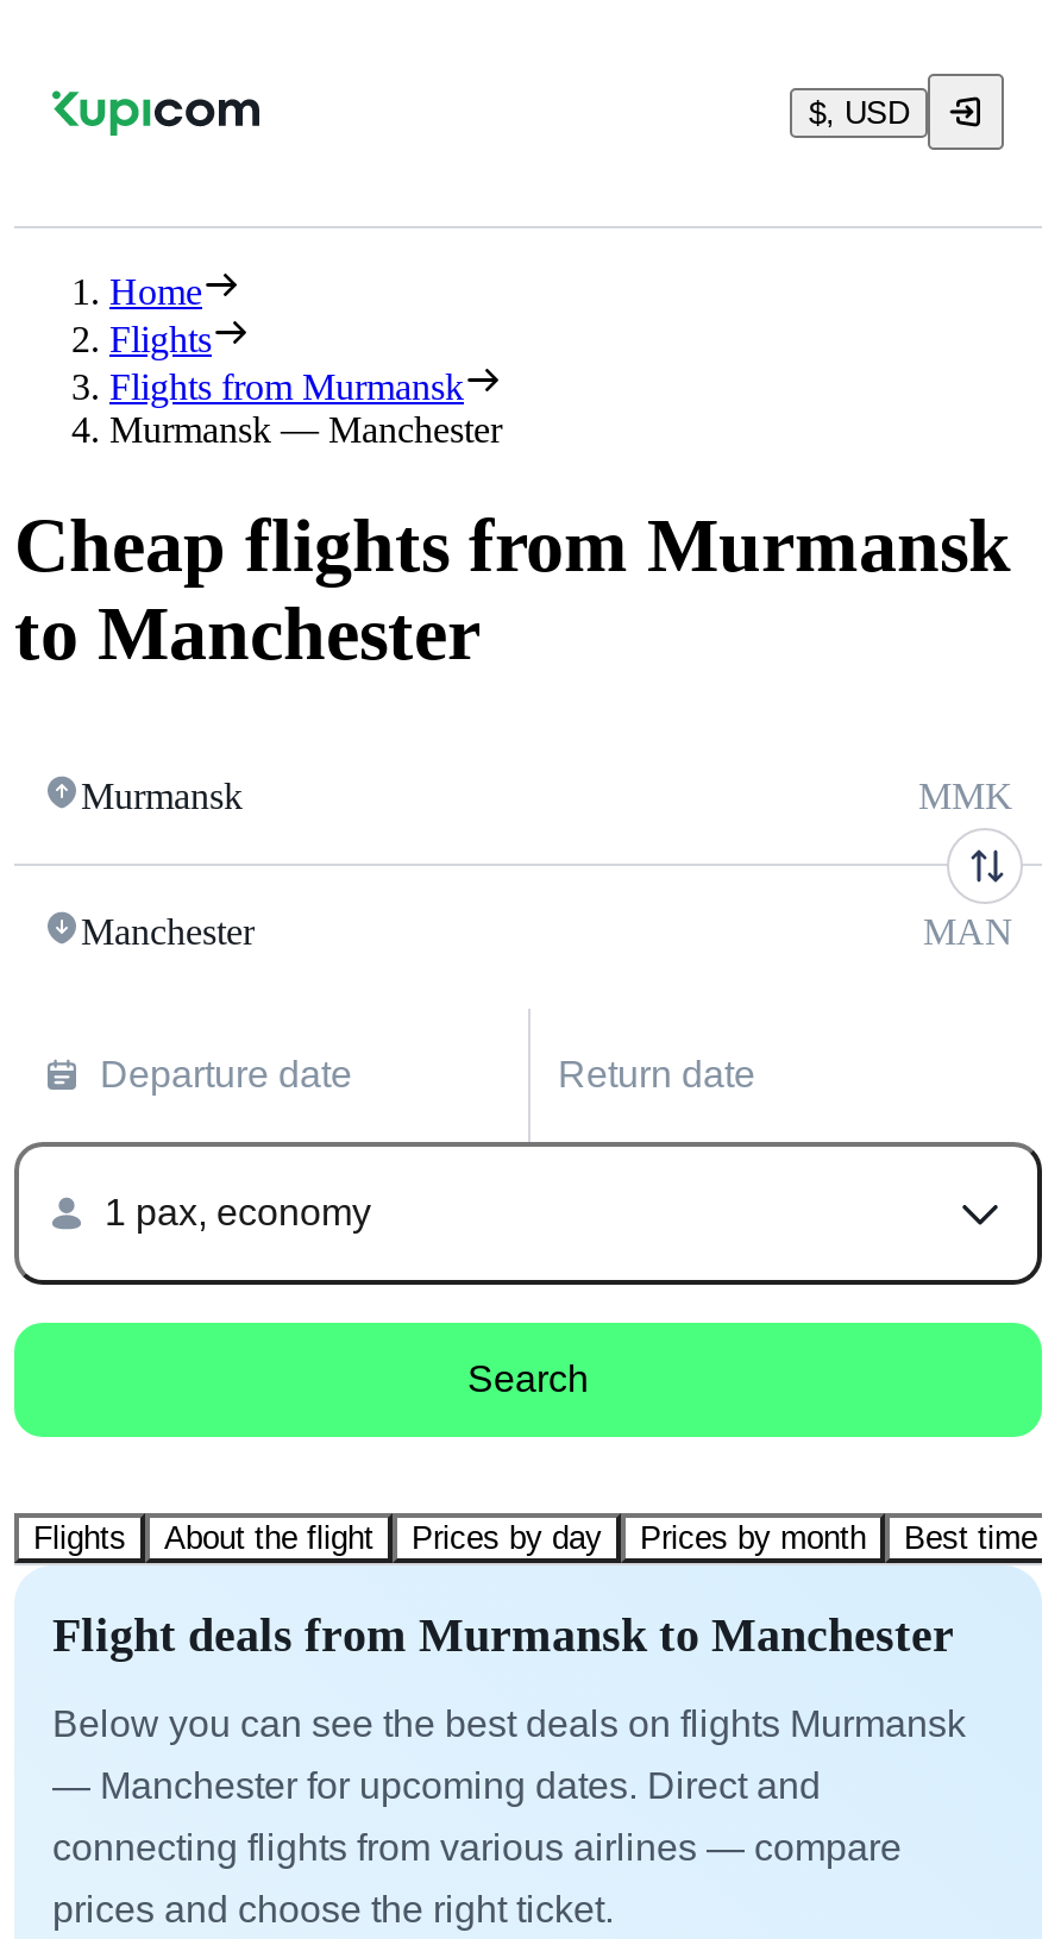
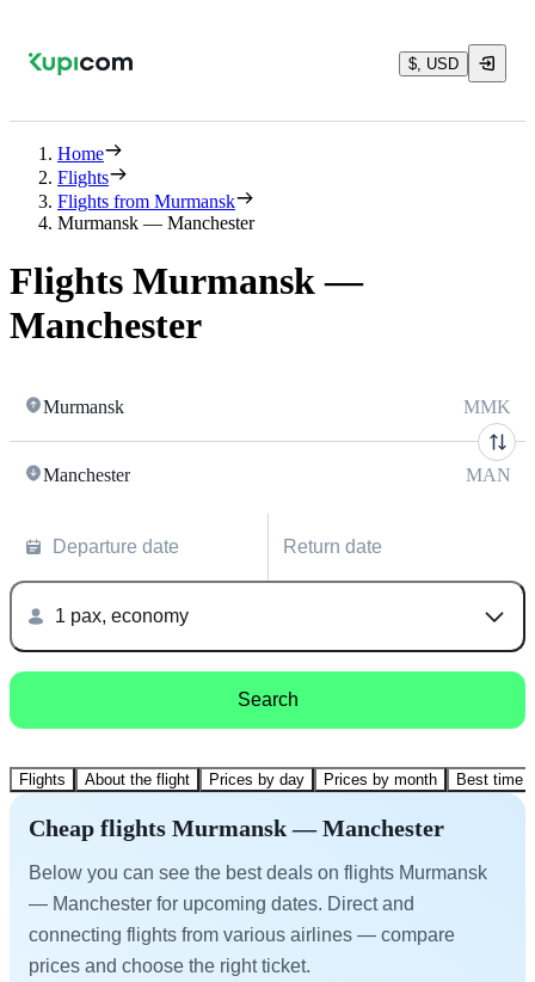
- Cheap flights from Murmansk
- to Manchester
+ Flights Murmansk —
+ Manchester

- Flight deals from Murmansk to Manchester
+ Cheap flights Murmansk — Manchester
